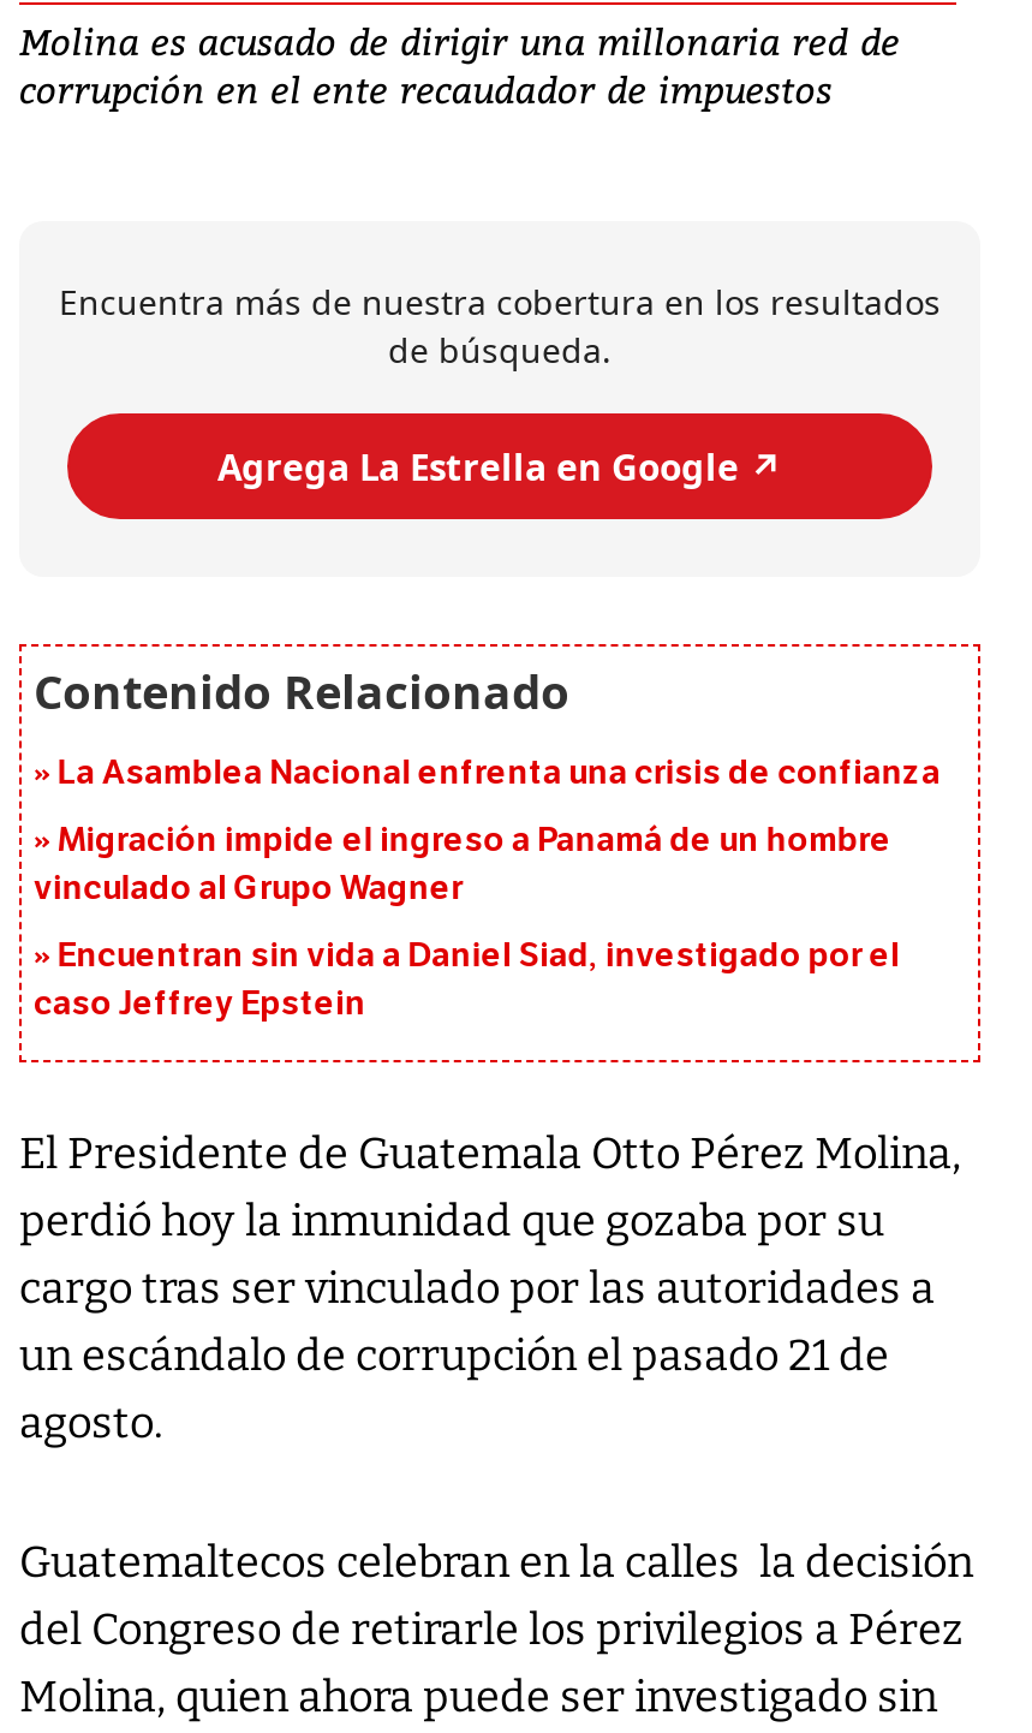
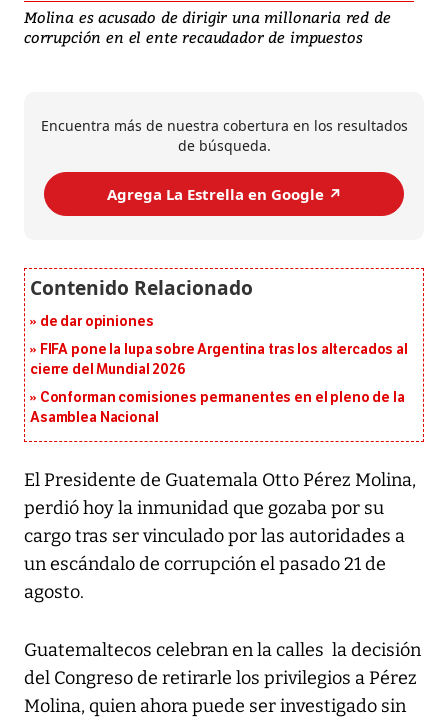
- La Asamblea Nacional enfrenta una crisis de confianza
+ de dar opiniones

- Migración impide el ingreso a Panamá de un hombre
- vinculado al Grupo Wagner
+ FIFA pone la lupa sobre Argentina tras los altercados al
+ cierre del Mundial 2026

- Encuentran sin vida a Daniel Siad, investigado por el
- caso Jeffrey Epstein
+ Conforman comisiones permanentes en el pleno de la
+ Asamblea Nacional
